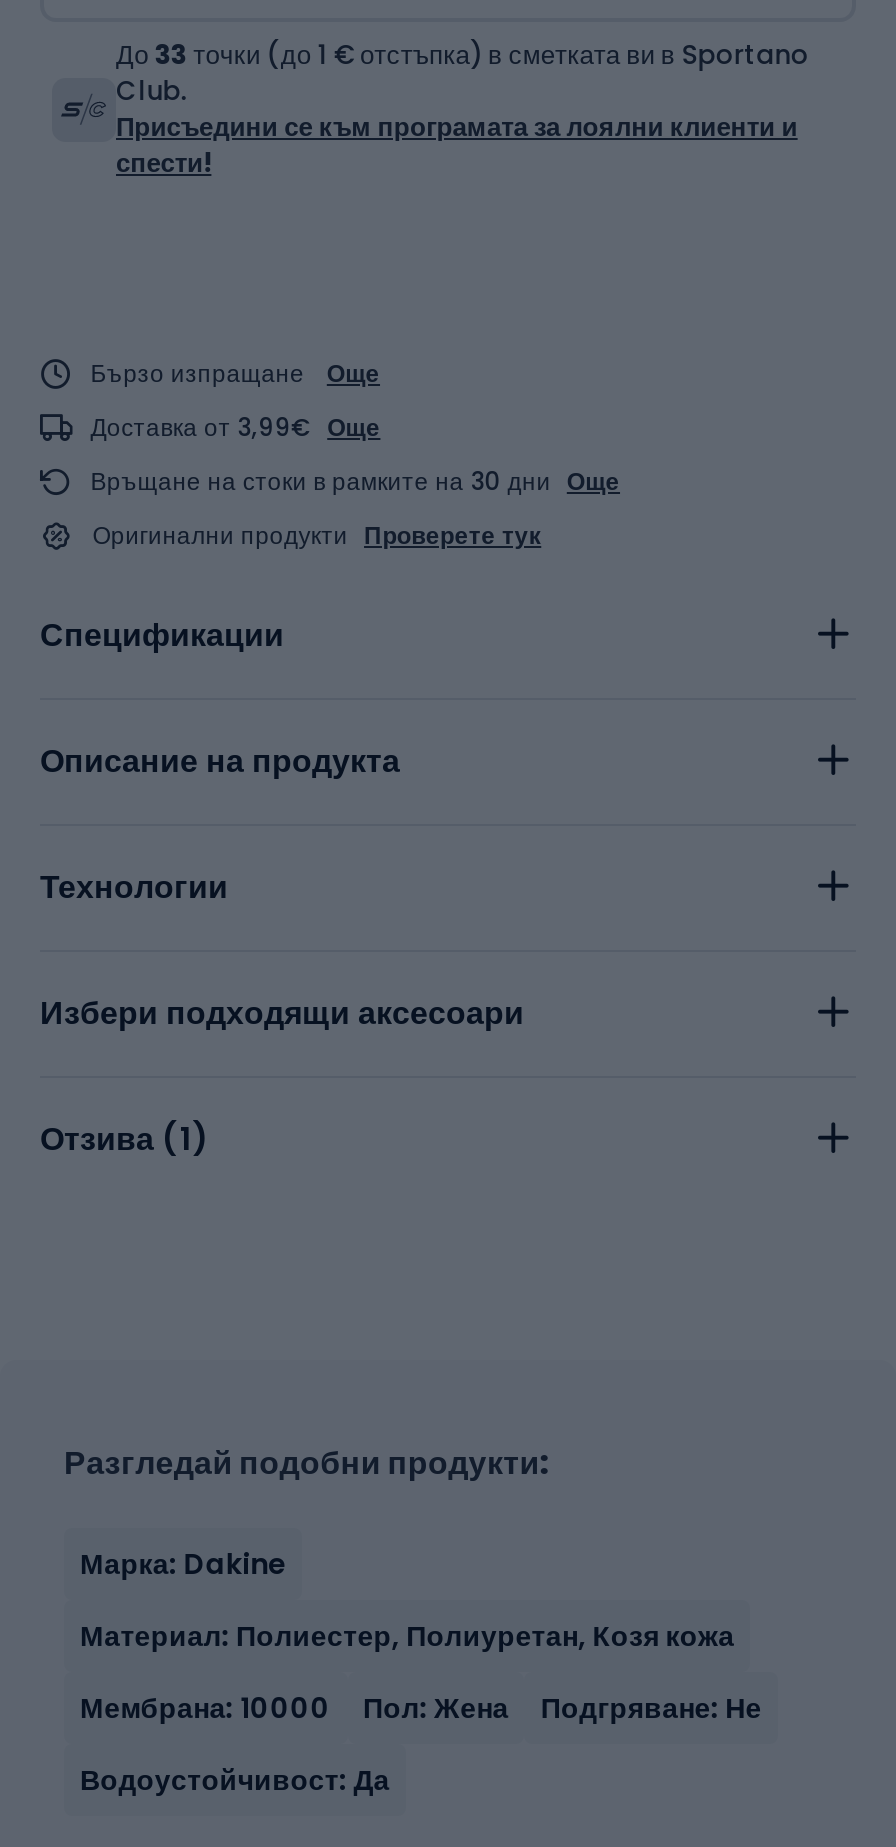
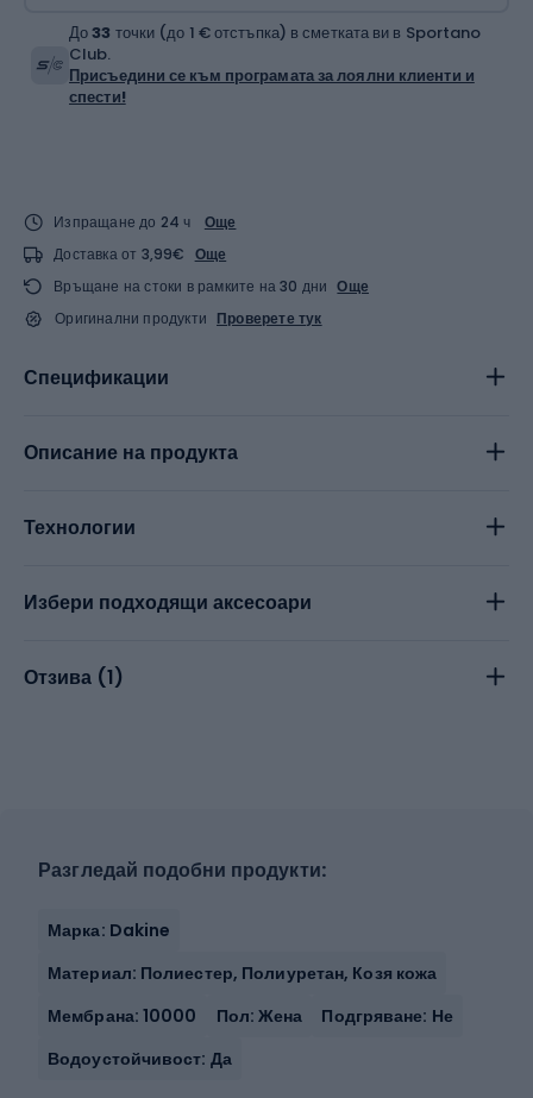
- Бързо изпращане
+ Изпращане до 24 ч
